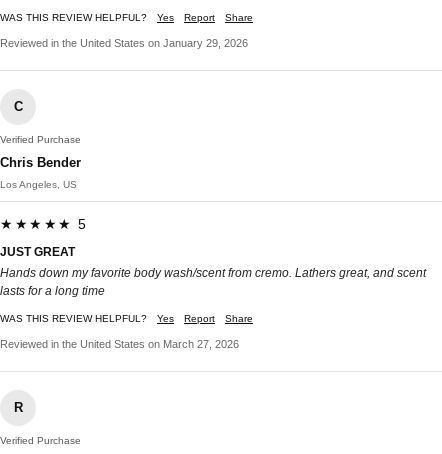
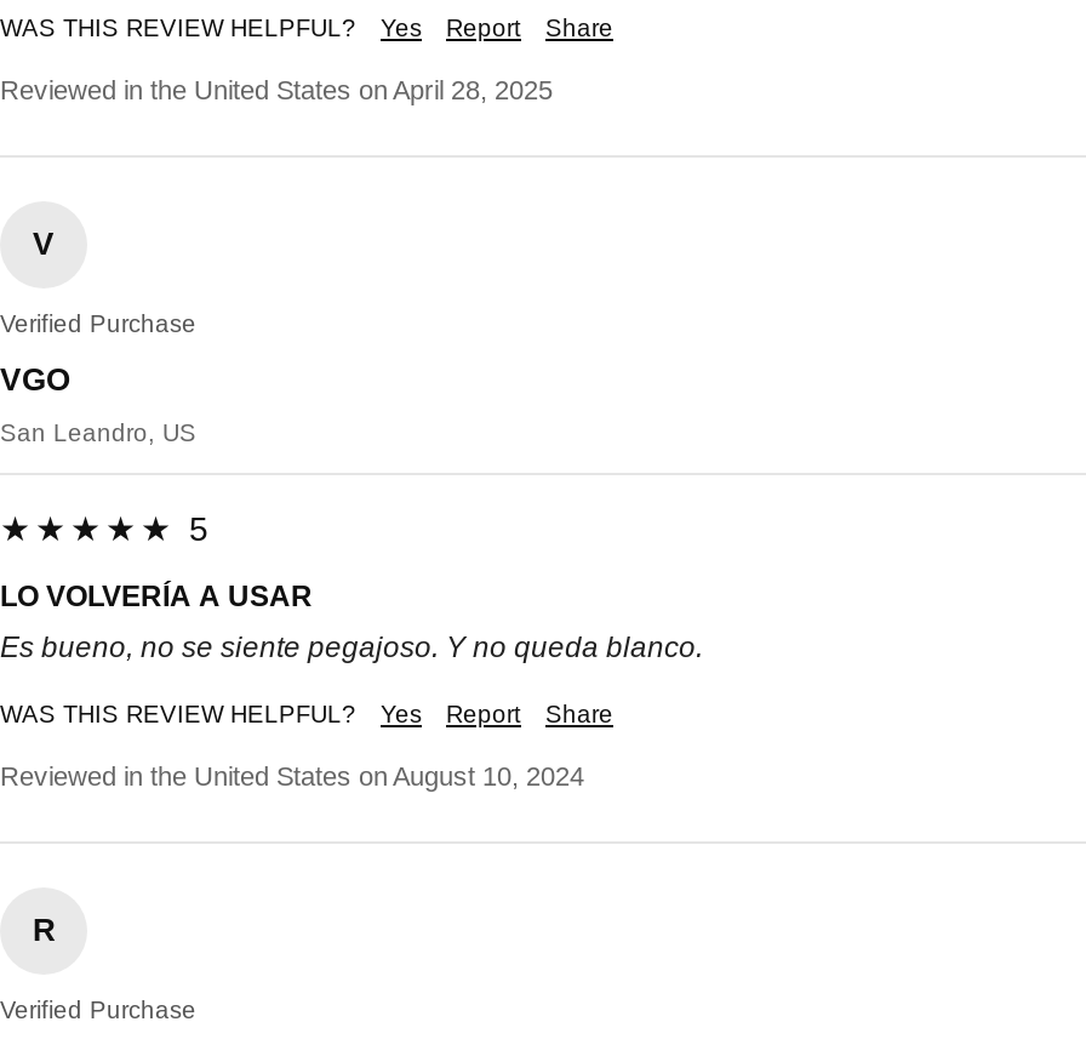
- Reviewed in the United States on January 29, 2026
+ Reviewed in the United States on April 28, 2025

- C
+ V

- Chris Bender
+ VGO

- Los Angeles, US
+ San Leandro, US

- JUST GREAT
+ LO VOLVERÍA A USAR

- Hands down my favorite body wash/scent from cremo. Lathers great, and scent
- lasts for a long time
+ Es bueno, no se siente pegajoso. Y no queda blanco.

- Reviewed in the United States on March 27, 2026
+ Reviewed in the United States on August 10, 2024
